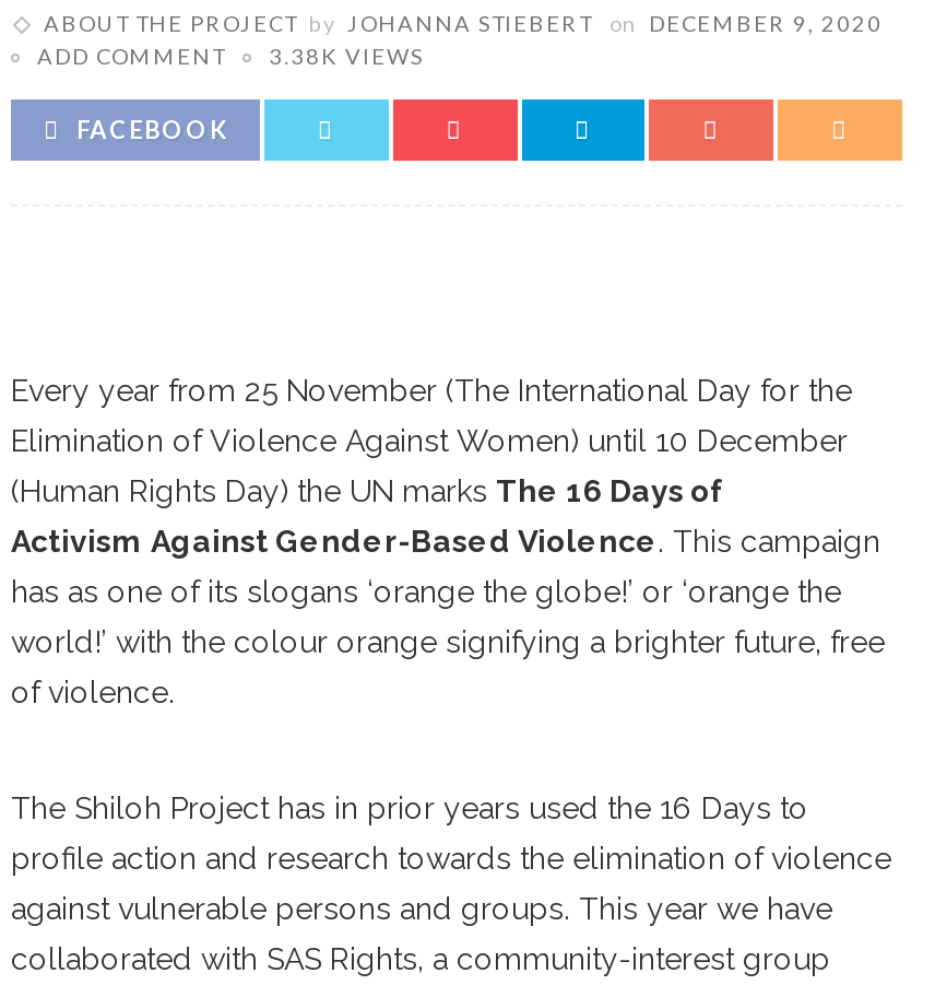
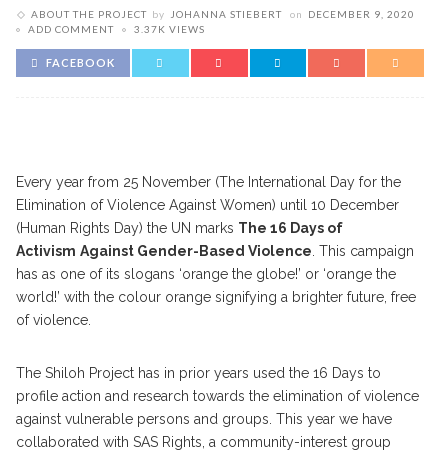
- ADD COMMENT 3.38K VIEWS
+ ADD COMMENT 3.37K VIEWS
